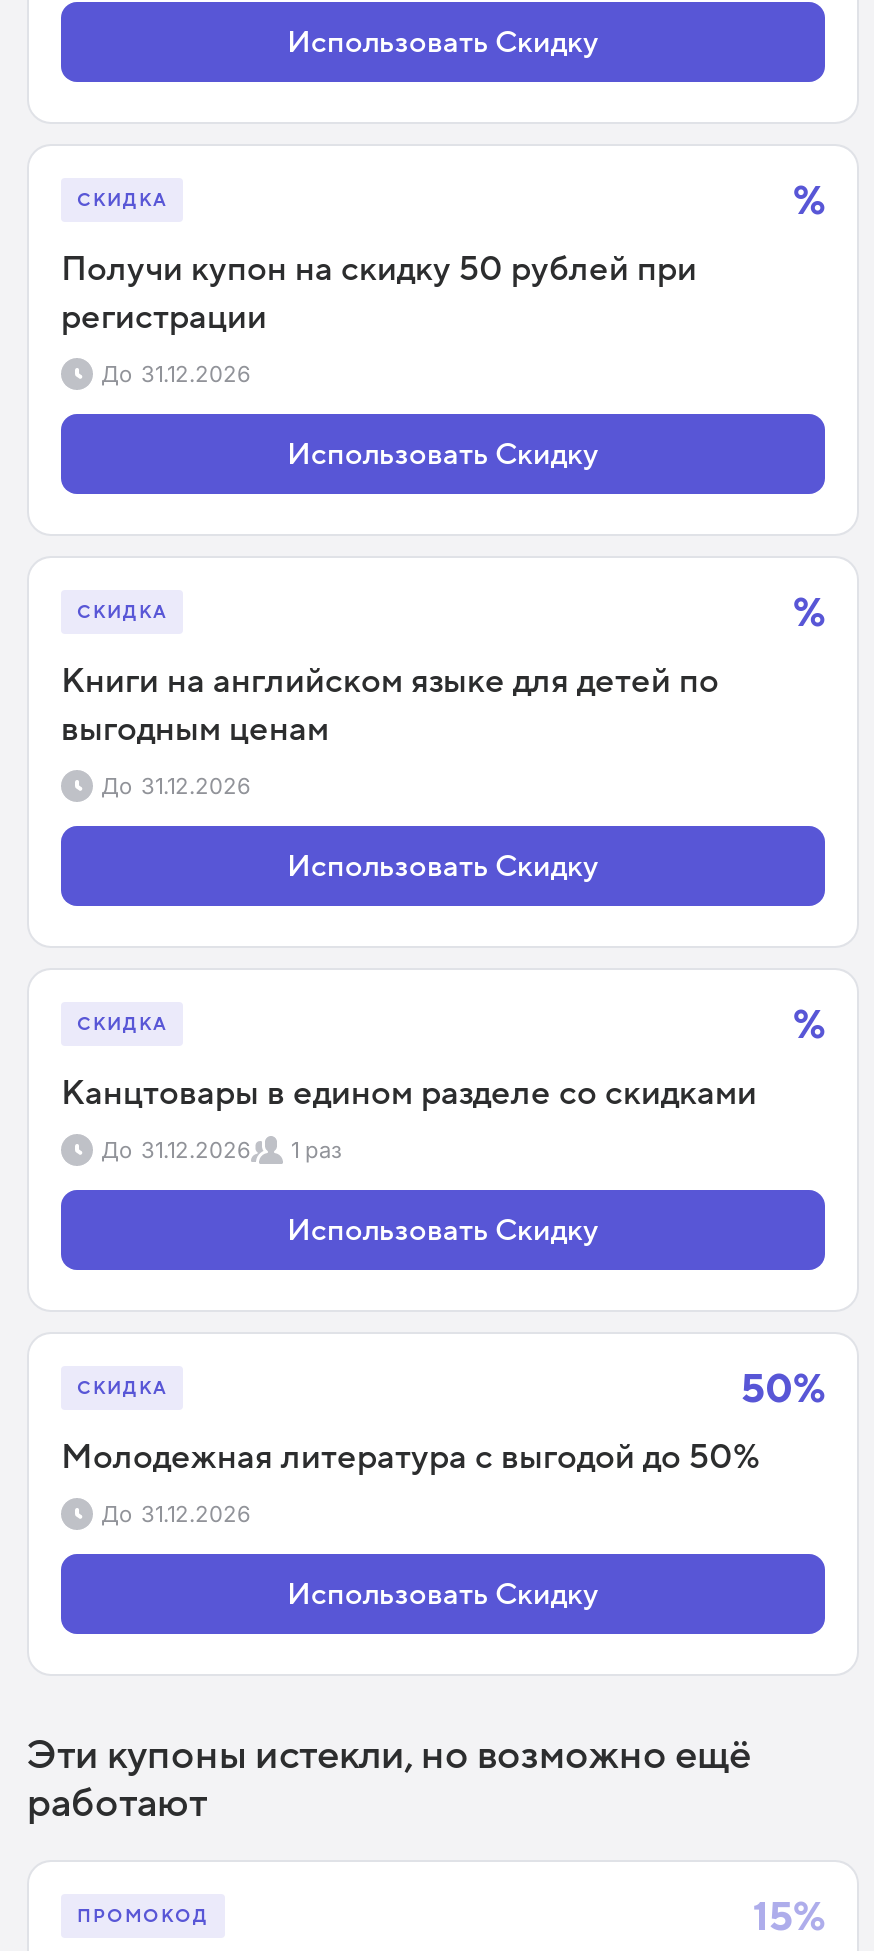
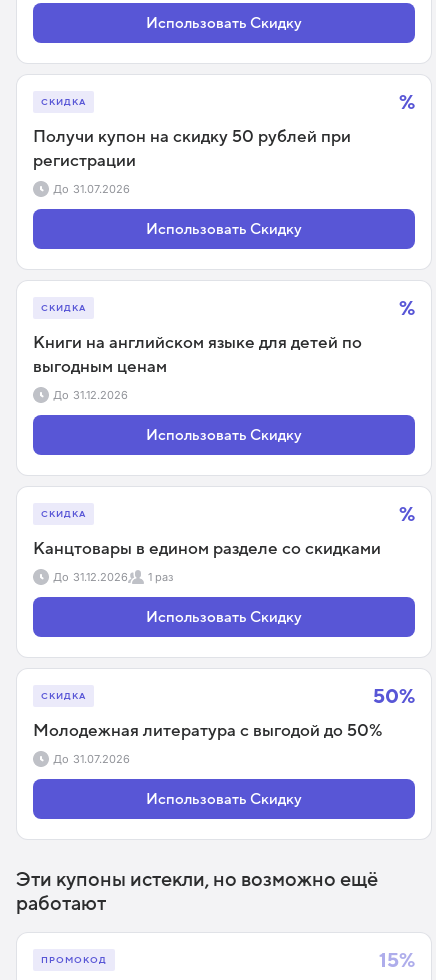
- До 31.12.2026
+ До 31.07.2026

- До 31.12.2026
+ До 31.07.2026
